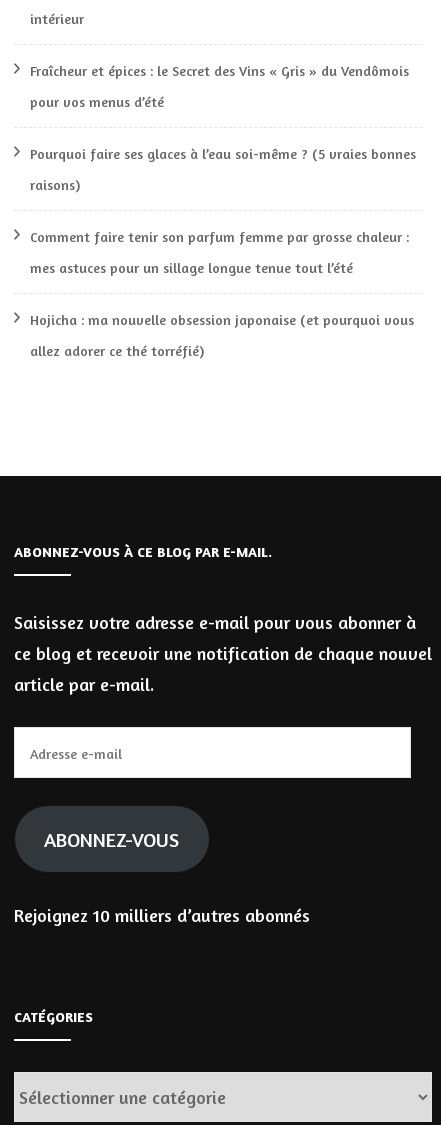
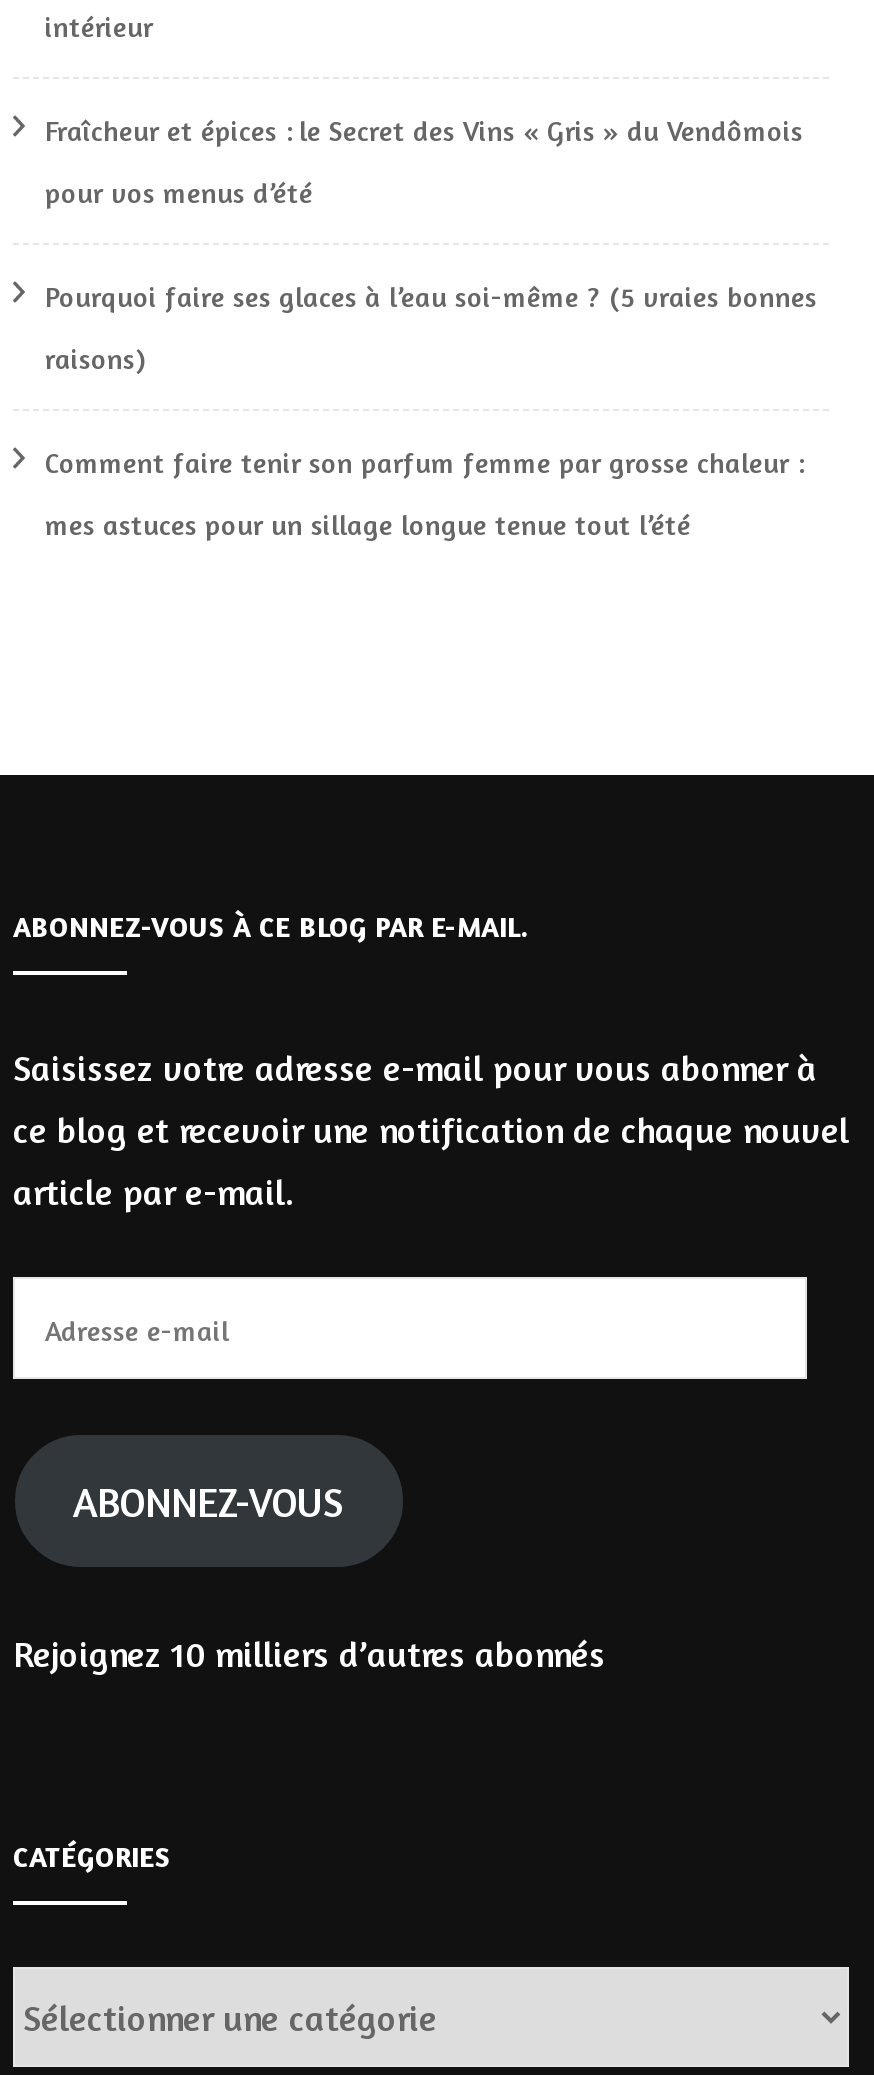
- Hojicha : ma nouvelle obsession japonaise (et pourquoi vous
- allez adorer ce thé torréfié)
